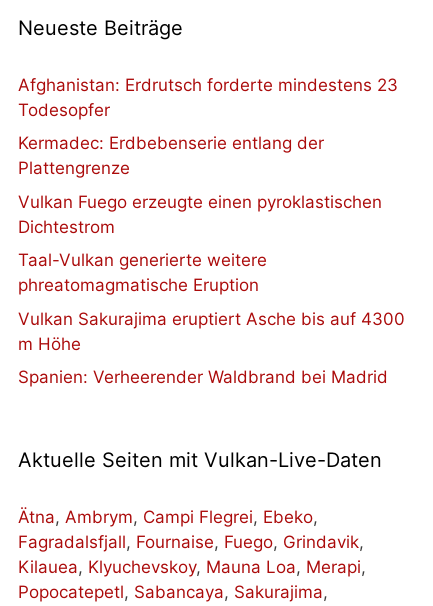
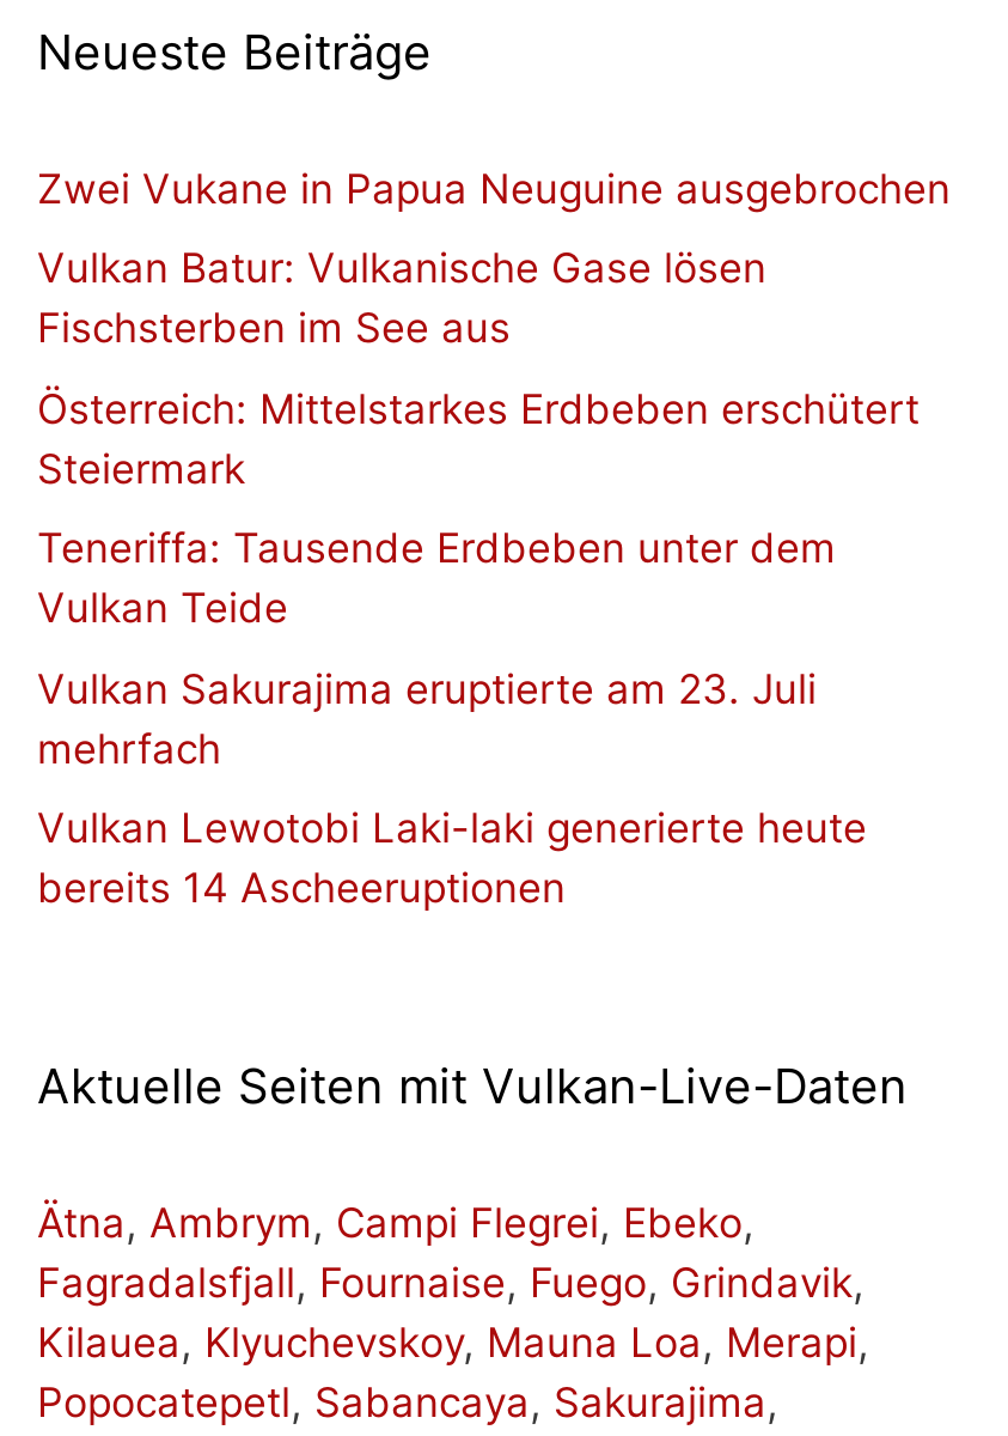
- Afghanistan: Erdrutsch forderte mindestens 23
- Todesopfer
+ Zwei Vukane in Papua Neuguine ausgebrochen

- Kermadec: Erdbebenserie entlang der
- Plattengrenze
+ Vulkan Batur: Vulkanische Gase lösen
+ Fischsterben im See aus

- Vulkan Fuego erzeugte einen pyroklastischen
- Dichtestrom
+ Österreich: Mittelstarkes Erdbeben erschütert
+ Steiermark

- Taal-Vulkan generierte weitere
- phreatomagmatische Eruption
+ Teneriffa: Tausende Erdbeben unter dem
+ Vulkan Teide

- Vulkan Sakurajima eruptiert Asche bis auf 4300
- m Höhe
+ Vulkan Sakurajima eruptierte am 23. Juli
+ mehrfach

- Spanien: Verheerender Waldbrand bei Madrid
+ Vulkan Lewotobi Laki-laki generierte heute
+ bereits 14 Ascheeruptionen
